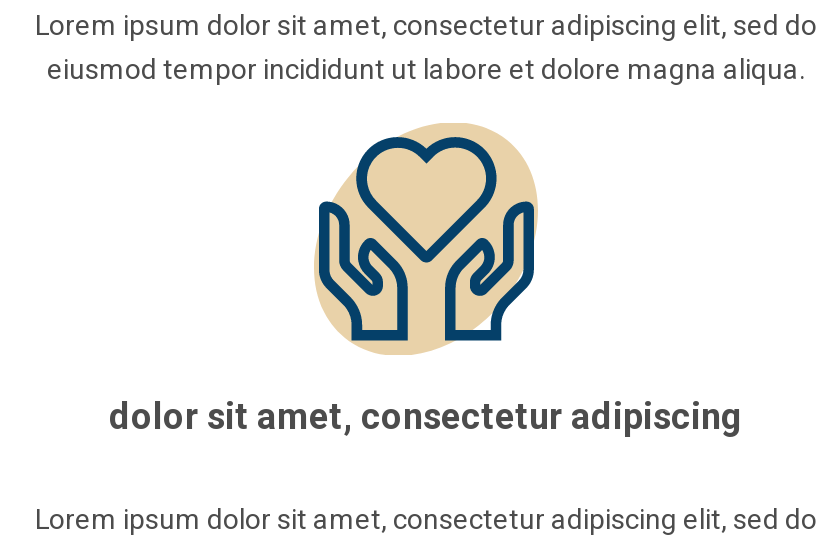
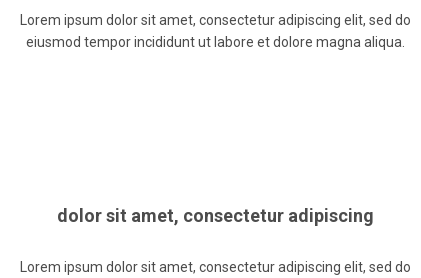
- [image]
